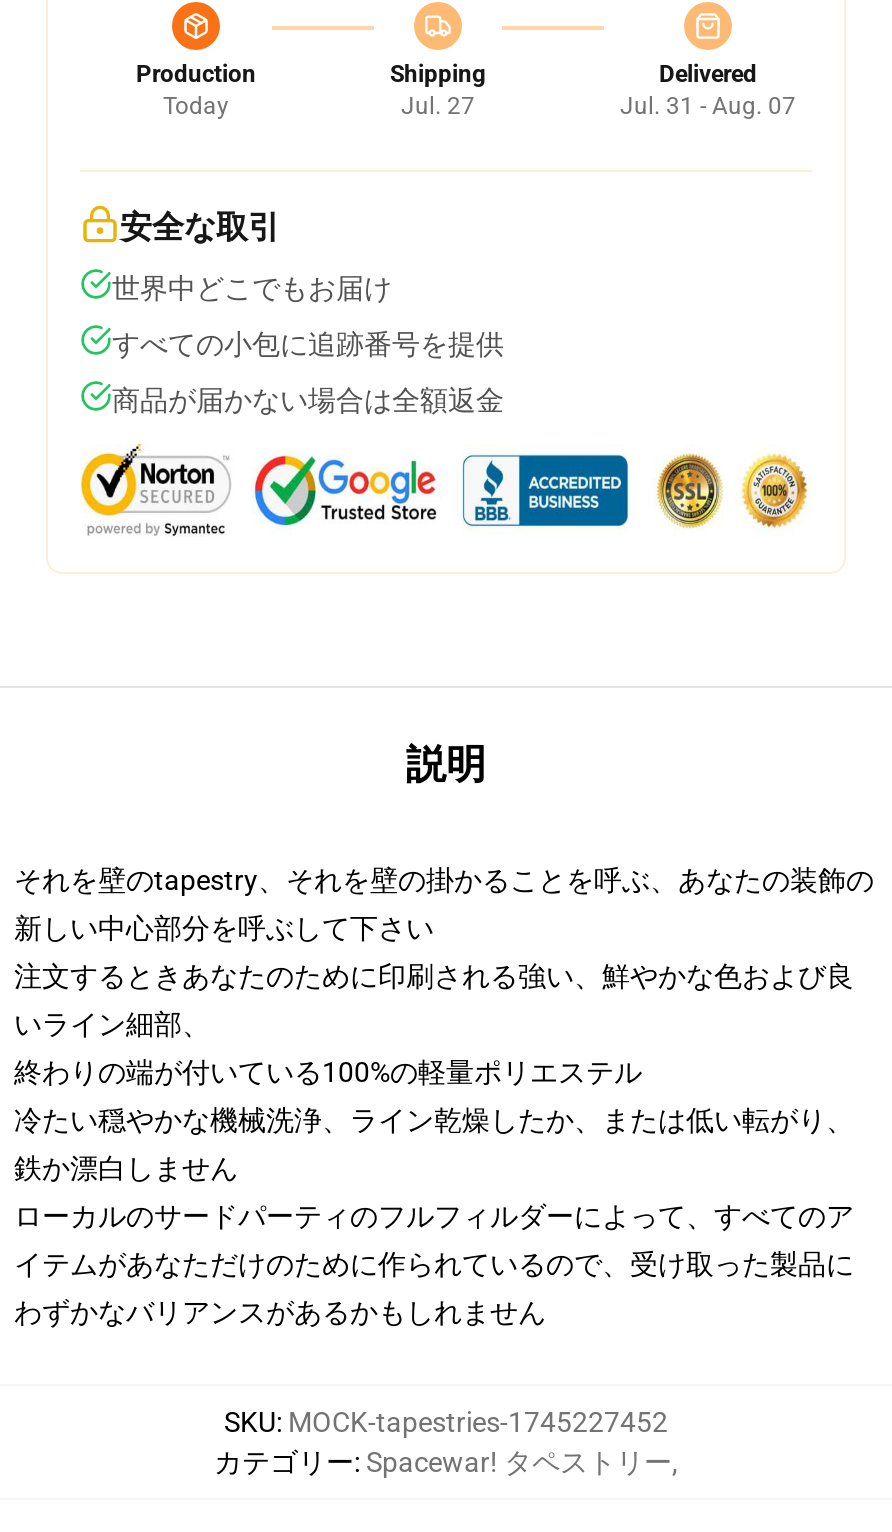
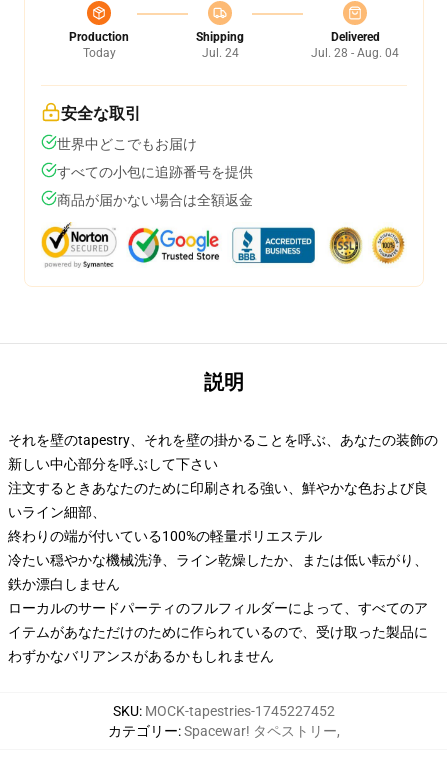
- Jul. 27
+ Jul. 24

- Jul. 31 - Aug. 07
+ Jul. 28 - Aug. 04
